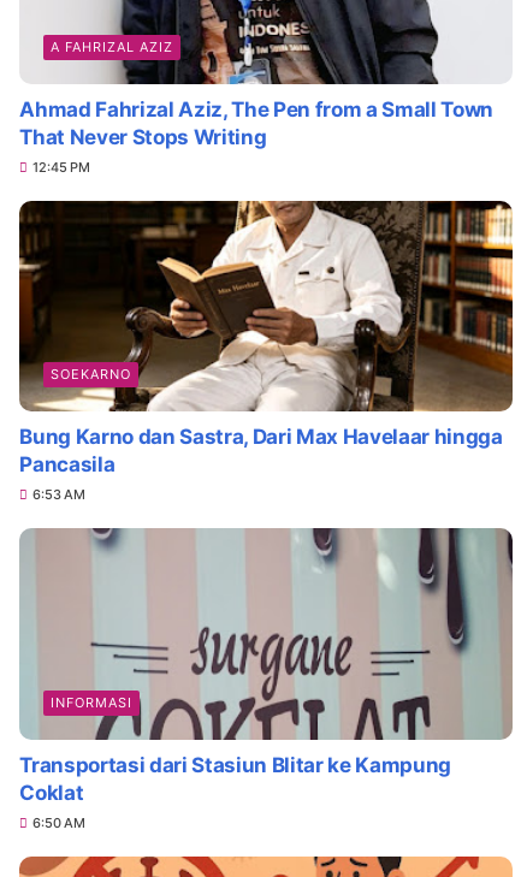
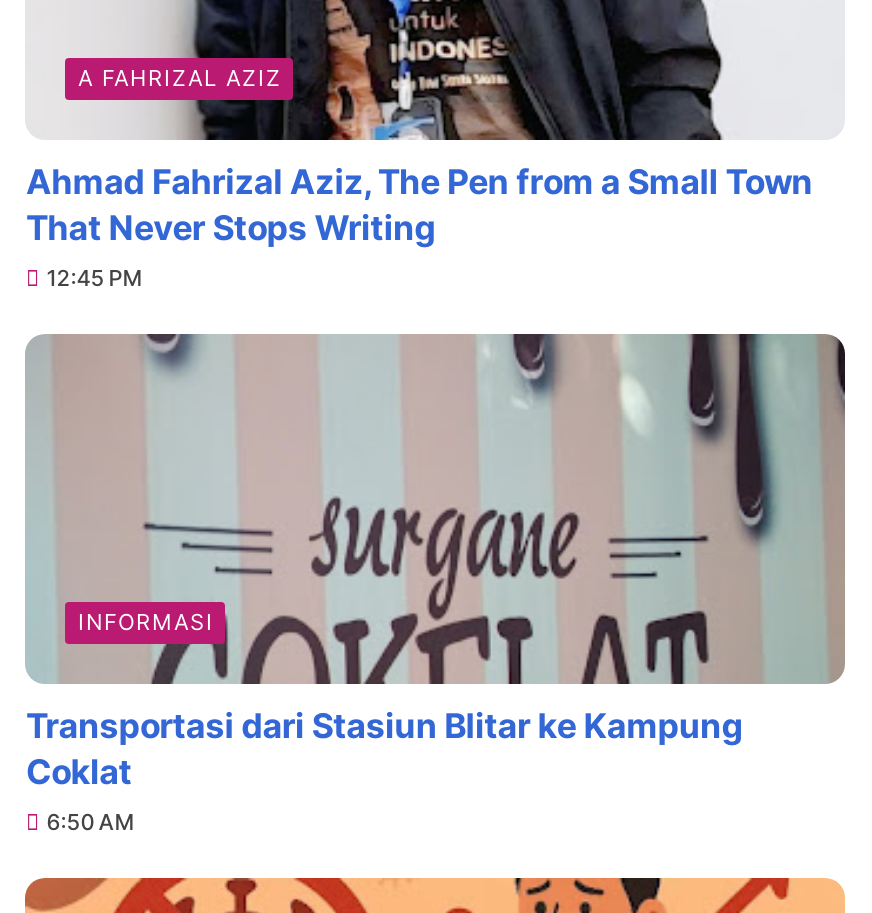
- [image]
- SOEKARNO
- Bung Karno dan Sastra, Dari Max Havelaar hingga
- Pancasila
- 6:53 AM
